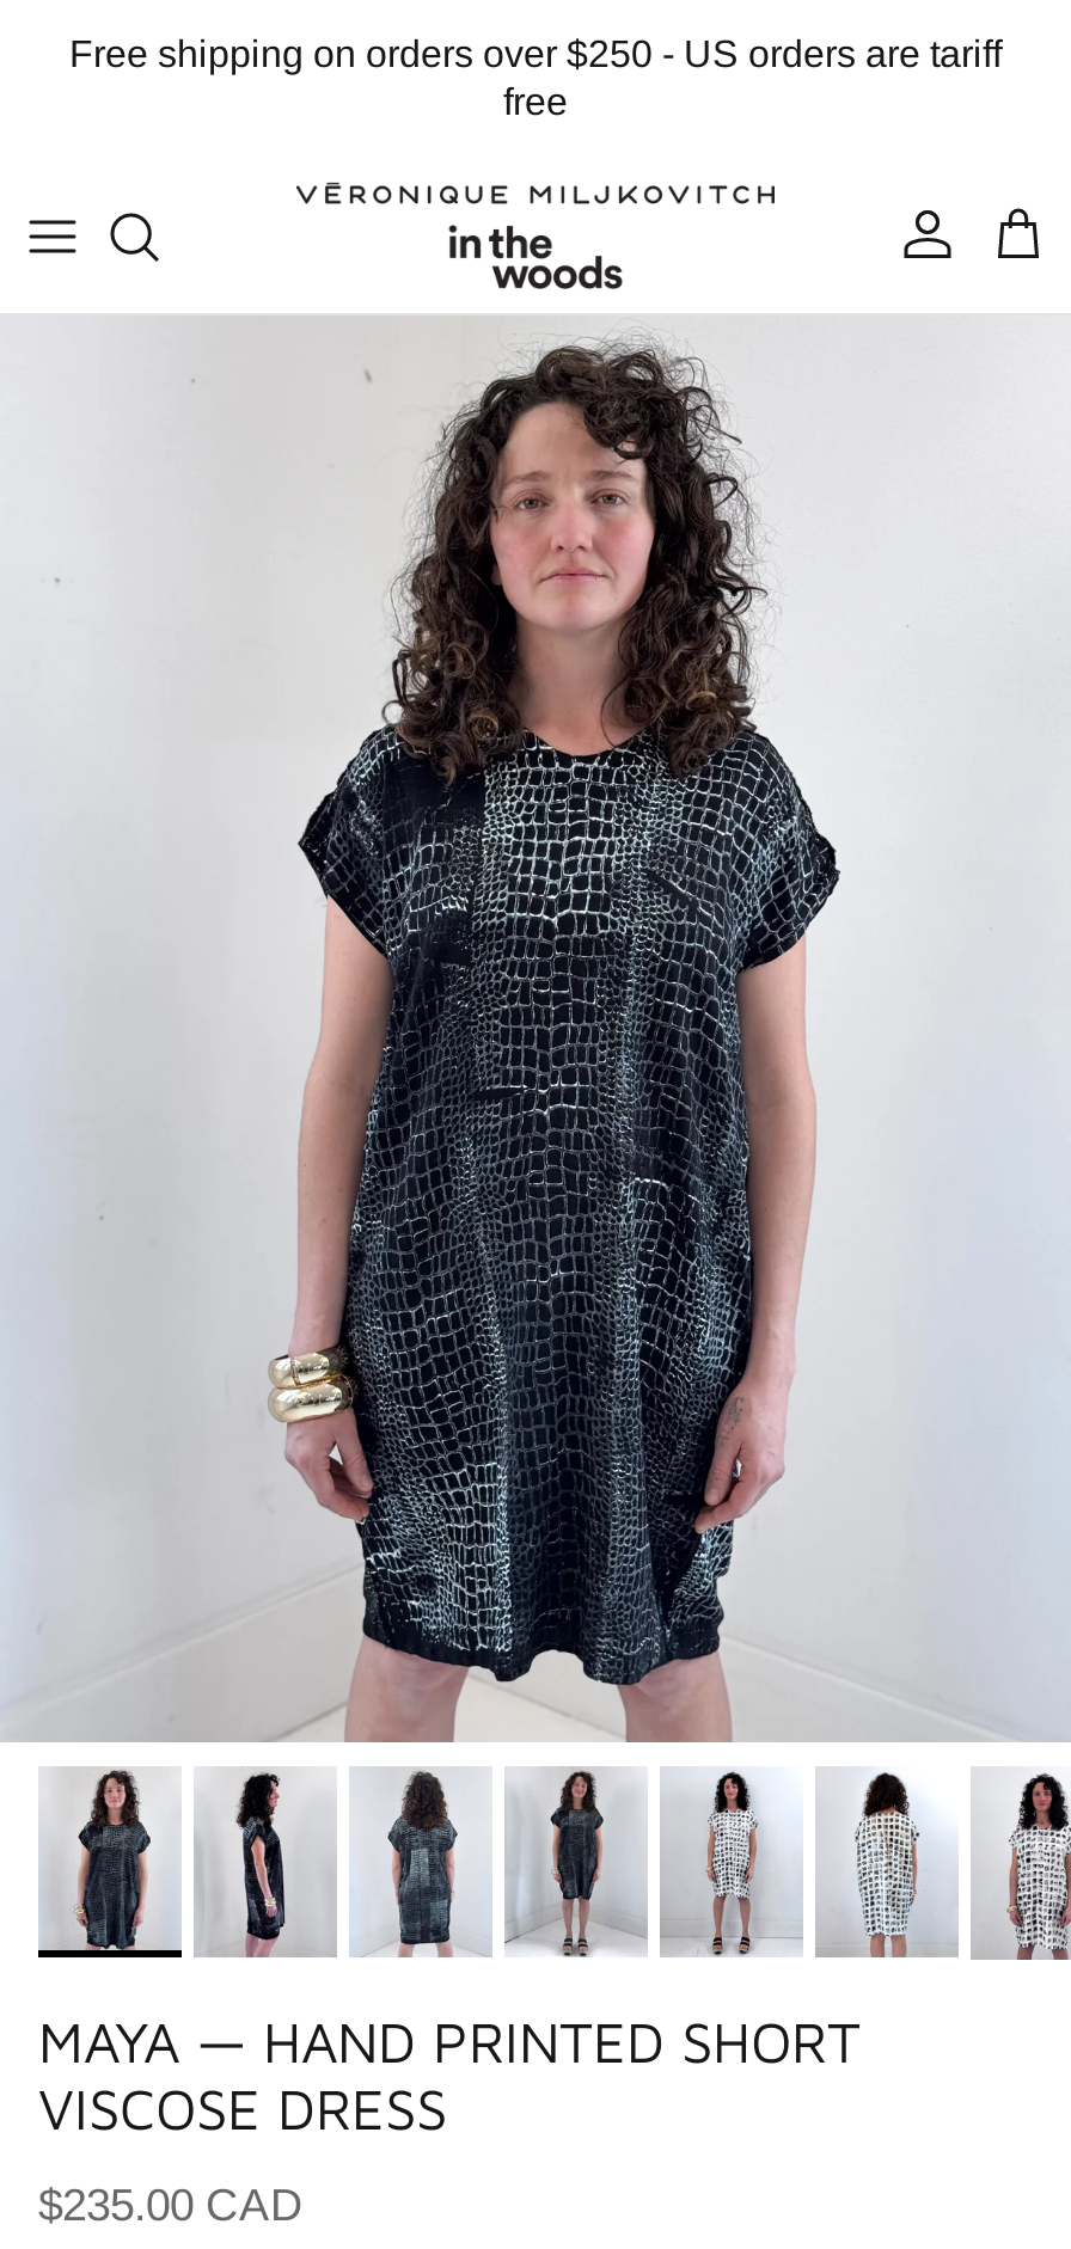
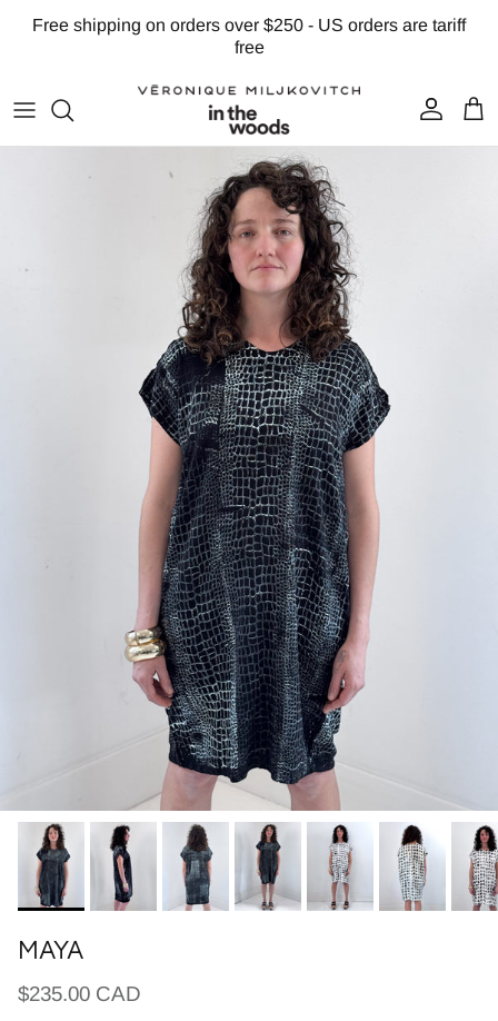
- MAYA — HAND PRINTED SHORT
- VISCOSE DRESS
+ MAYA
